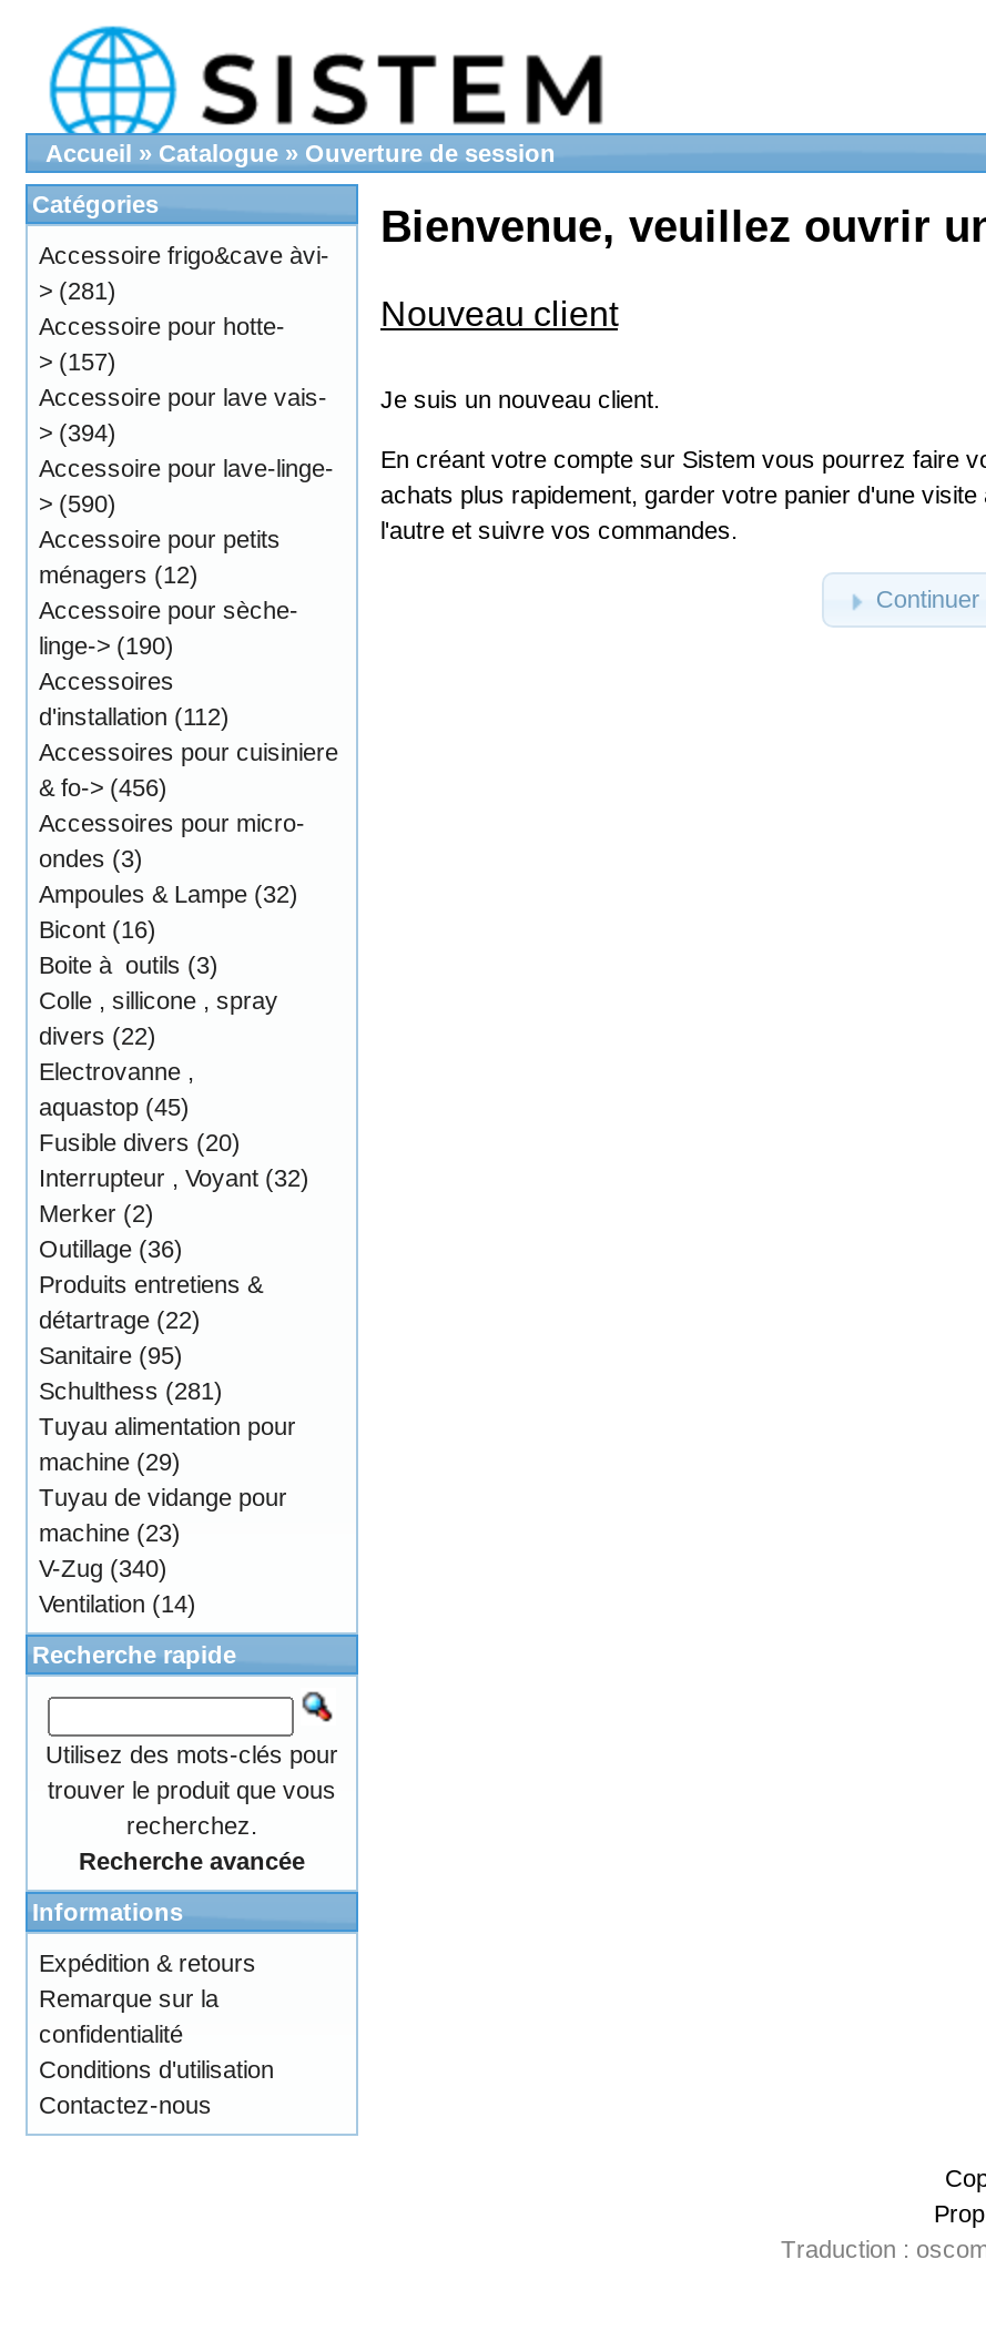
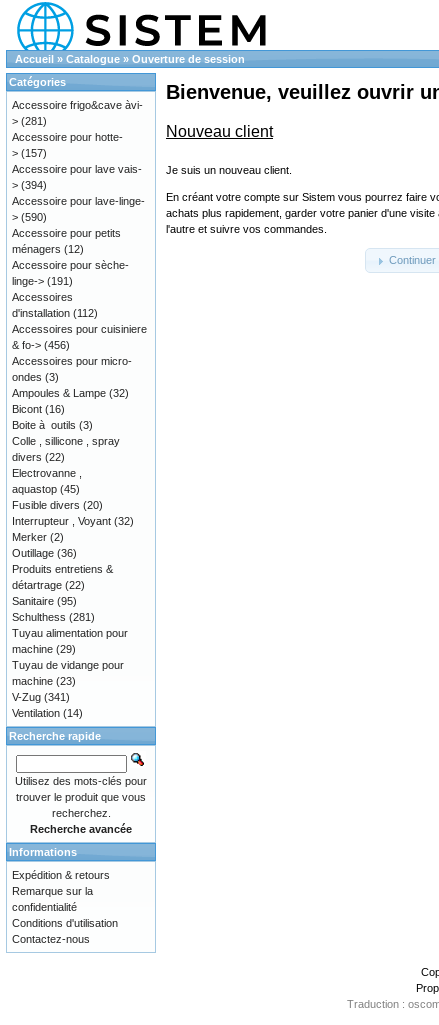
- linge-> (190)
+ linge-> (191)

- V-Zug (340)
+ V-Zug (341)
